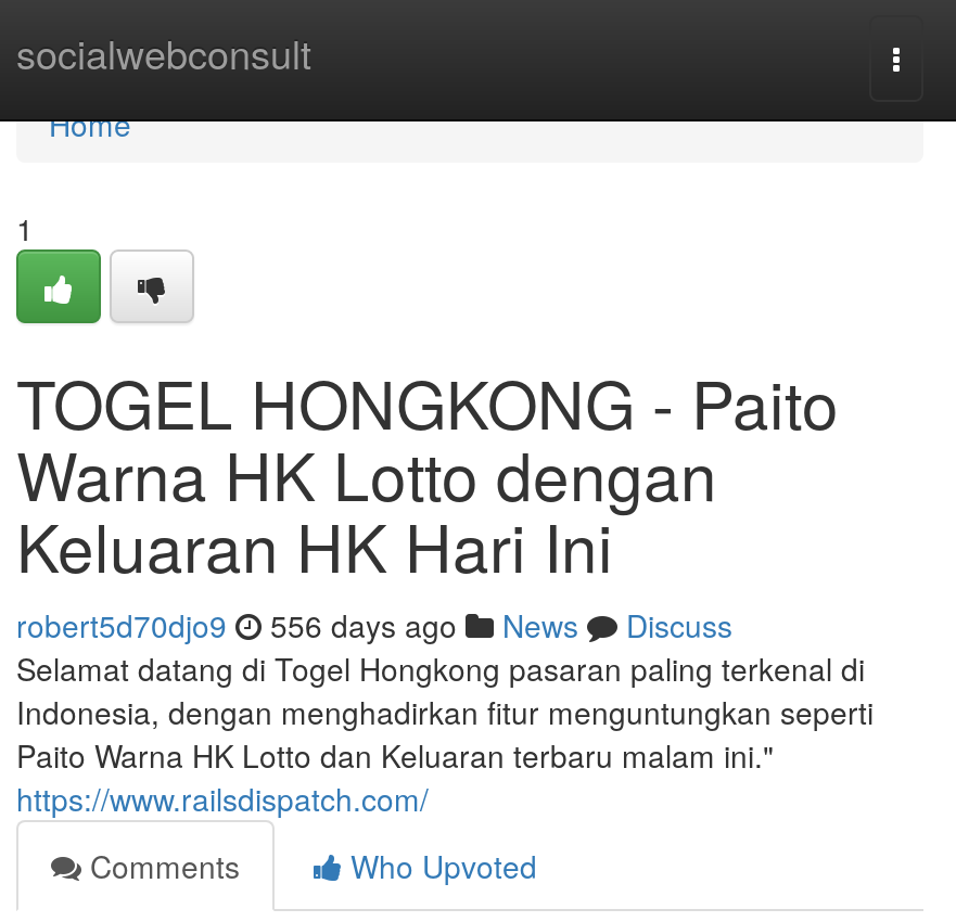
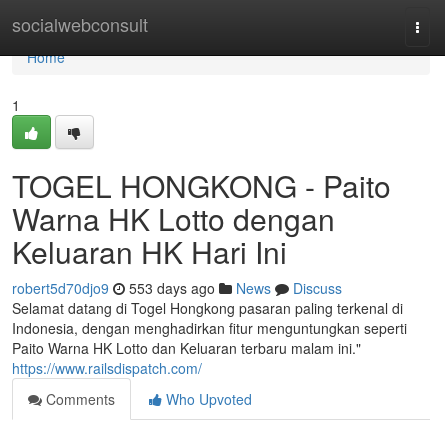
- robert5d70djo9 556 days ago News Discuss
+ robert5d70djo9 553 days ago News Discuss
